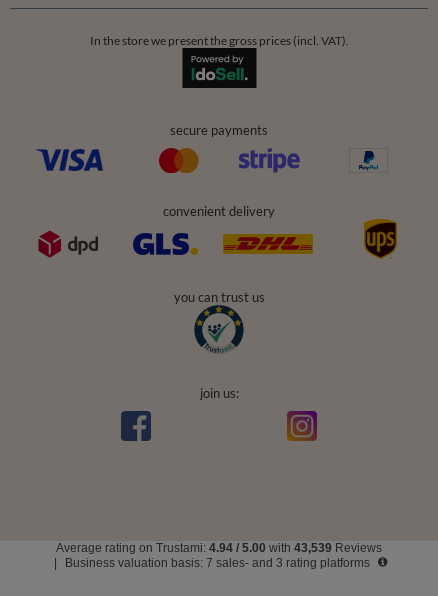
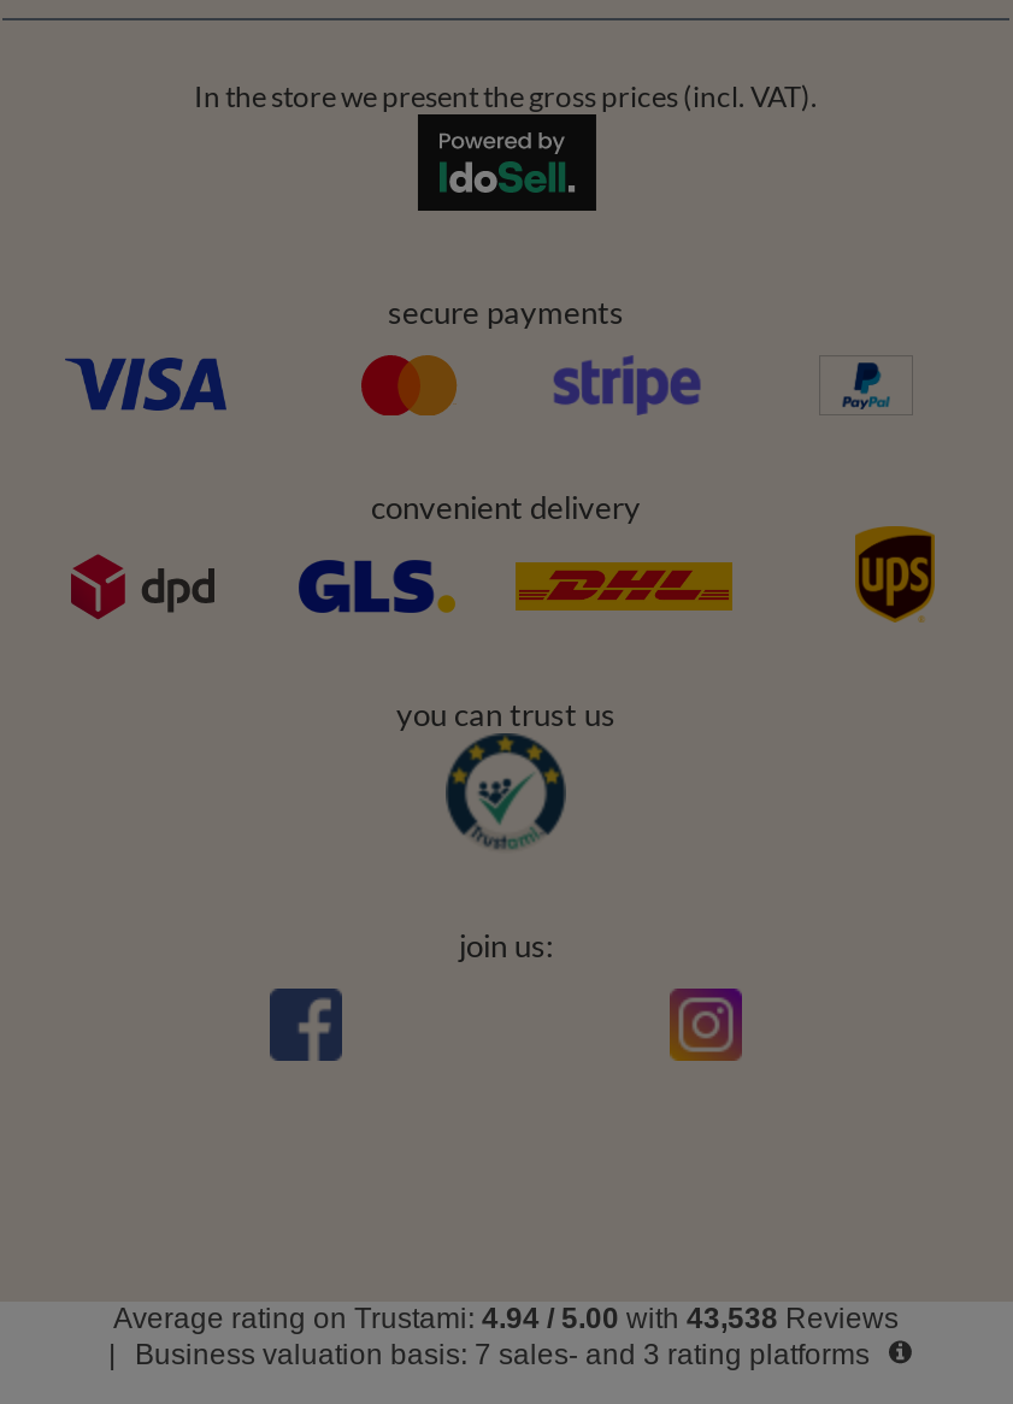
- Average rating on Trustami: 4.94 / 5.00 with 43,539 Reviews
+ Average rating on Trustami: 4.94 / 5.00 with 43,538 Reviews
